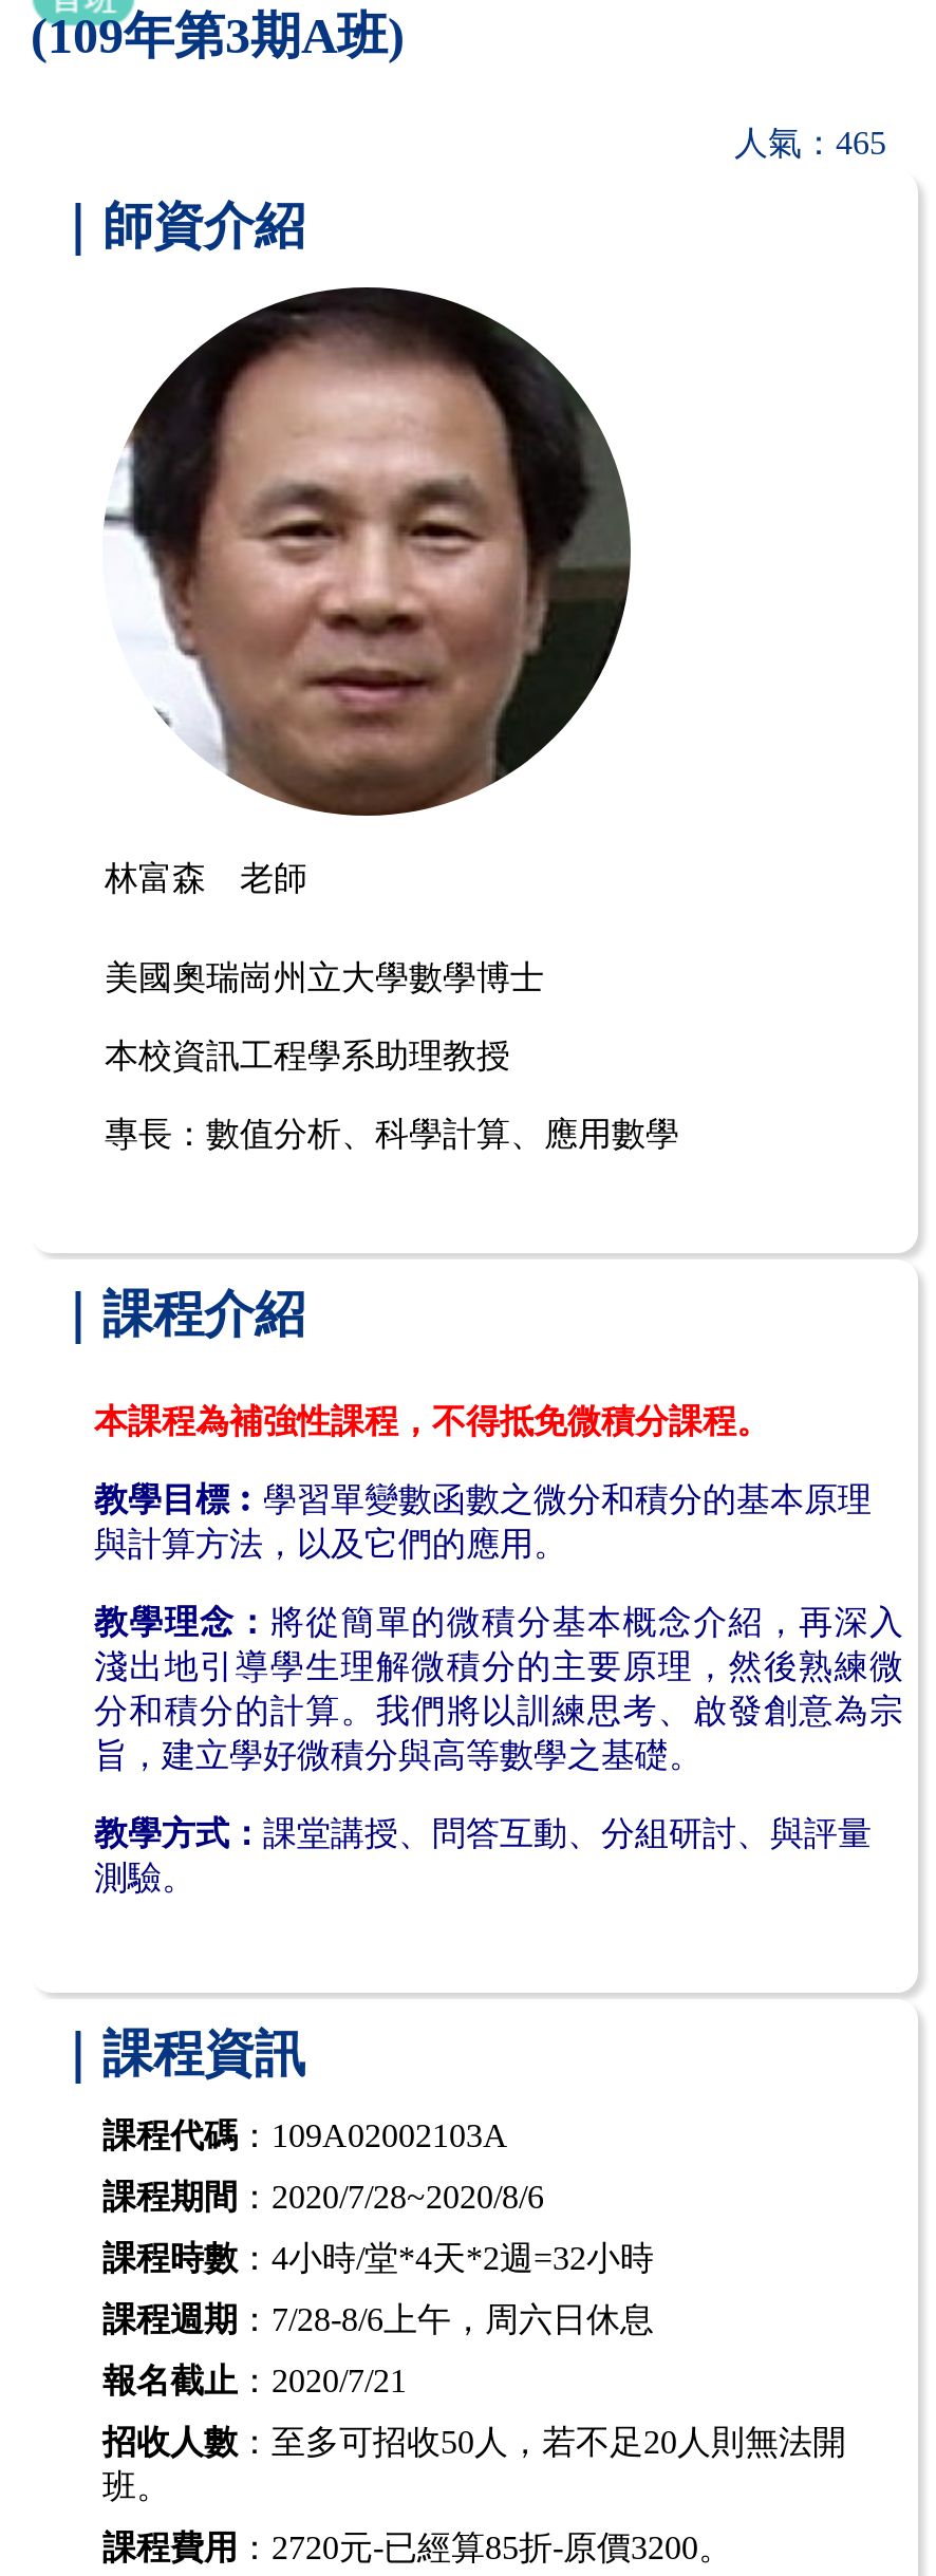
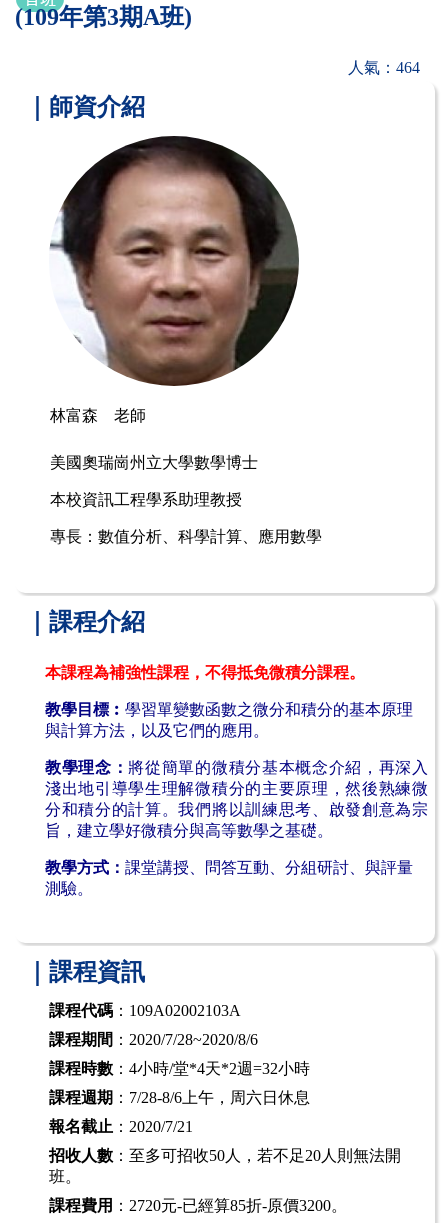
- 人氣：465
+ 人氣：464
